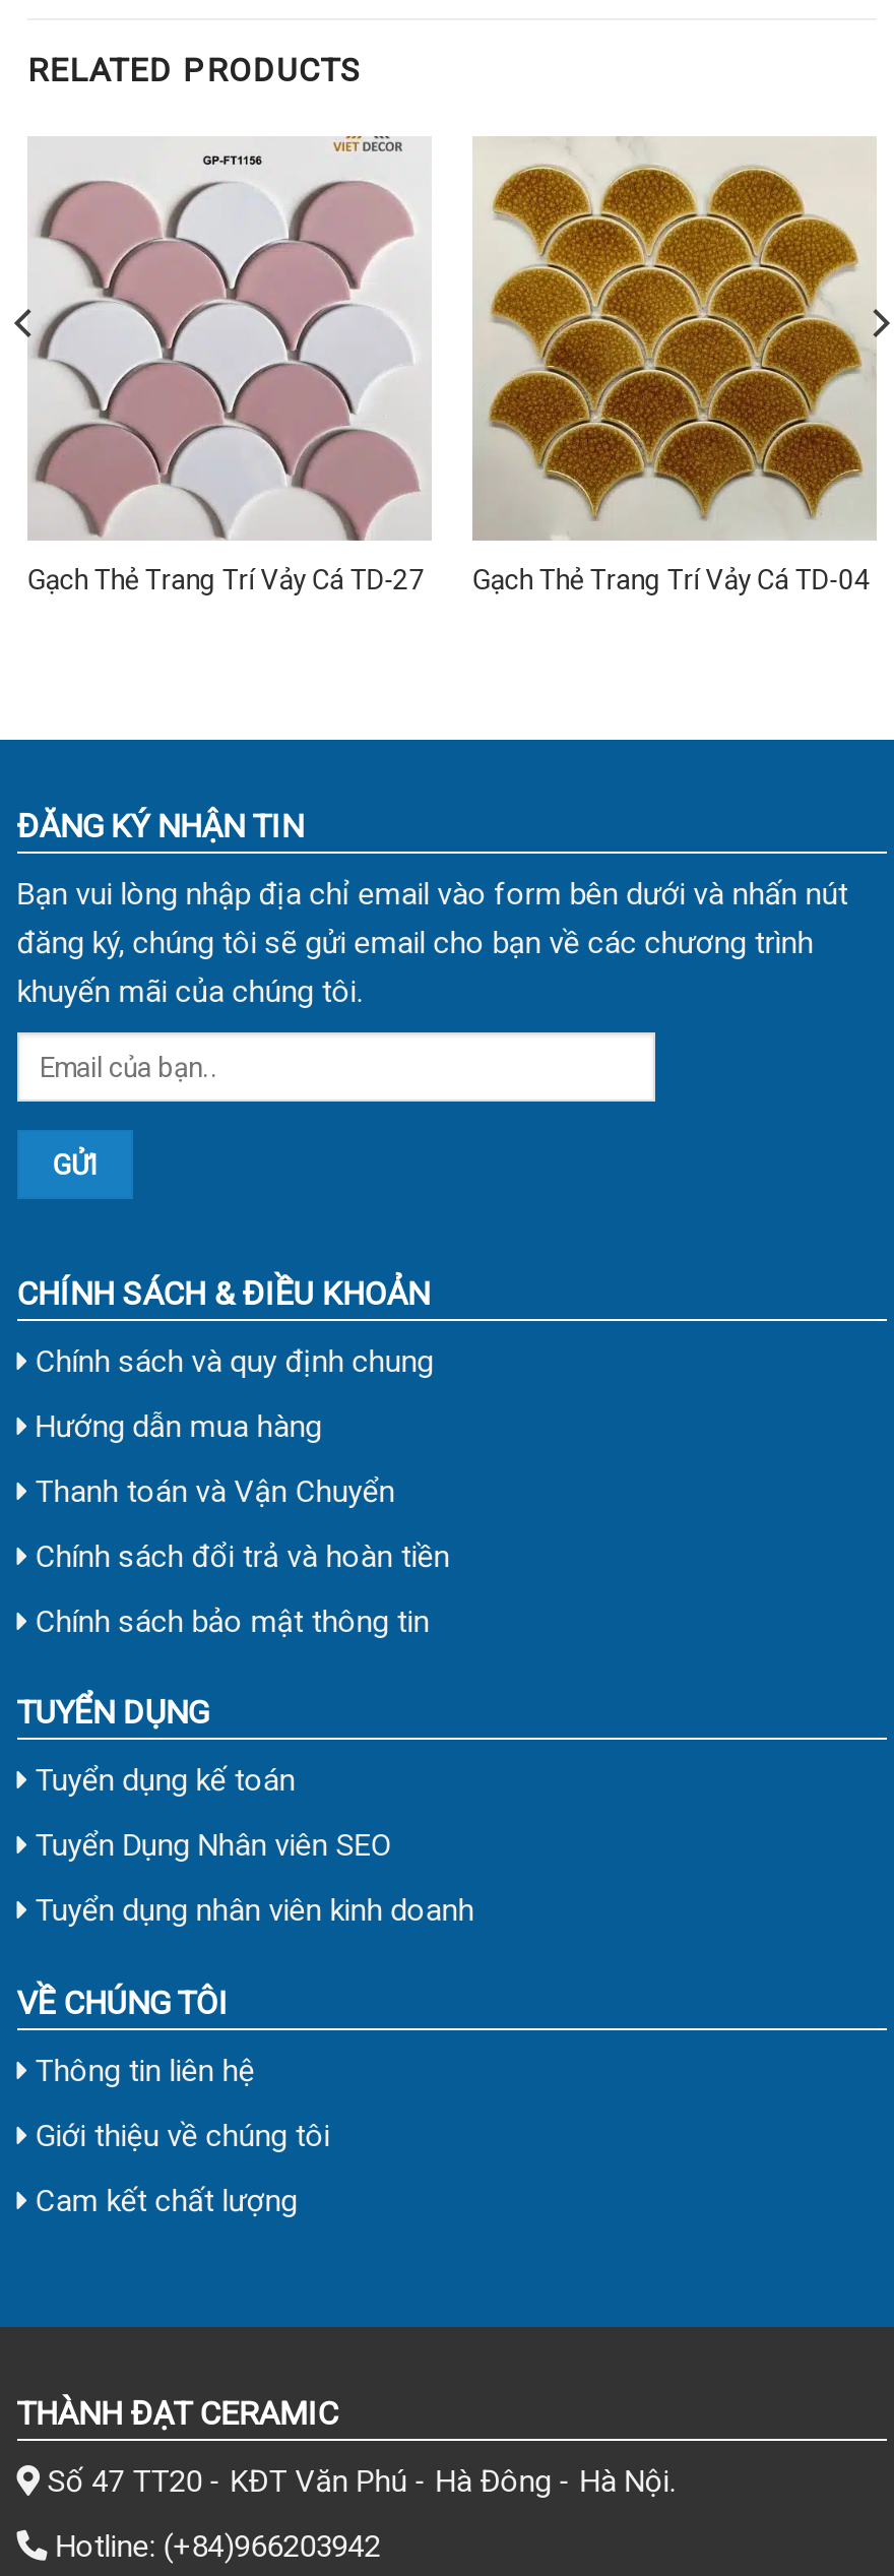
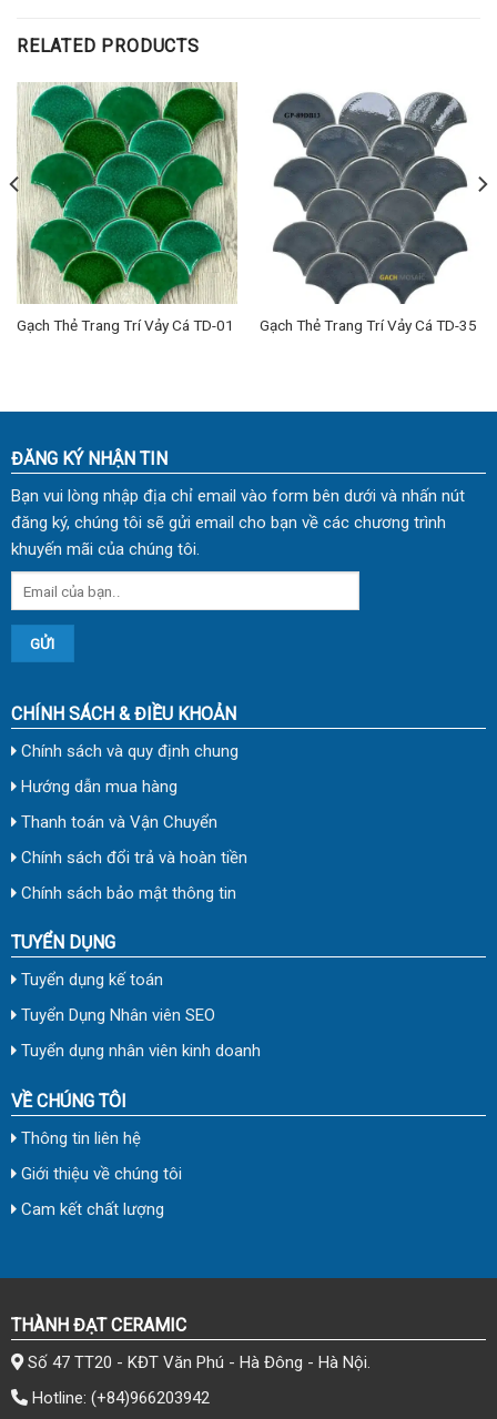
- [image]
- Gạch Thẻ Trang Trí Vảy Cá TD-27
+ [image]
+ Gạch Thẻ Trang Trí Vảy Cá TD-01

- [image]
- Gạch Thẻ Trang Trí Vảy Cá TD-04
+ [image]
+ Gạch Thẻ Trang Trí Vảy Cá TD-35
